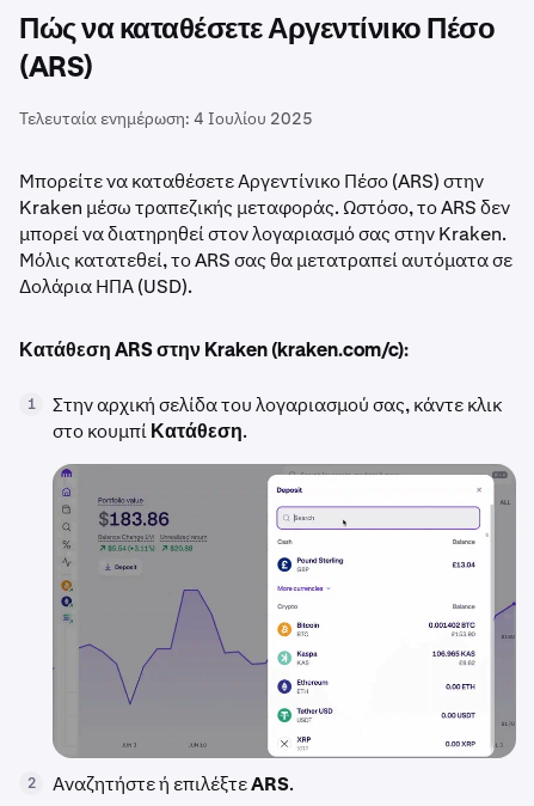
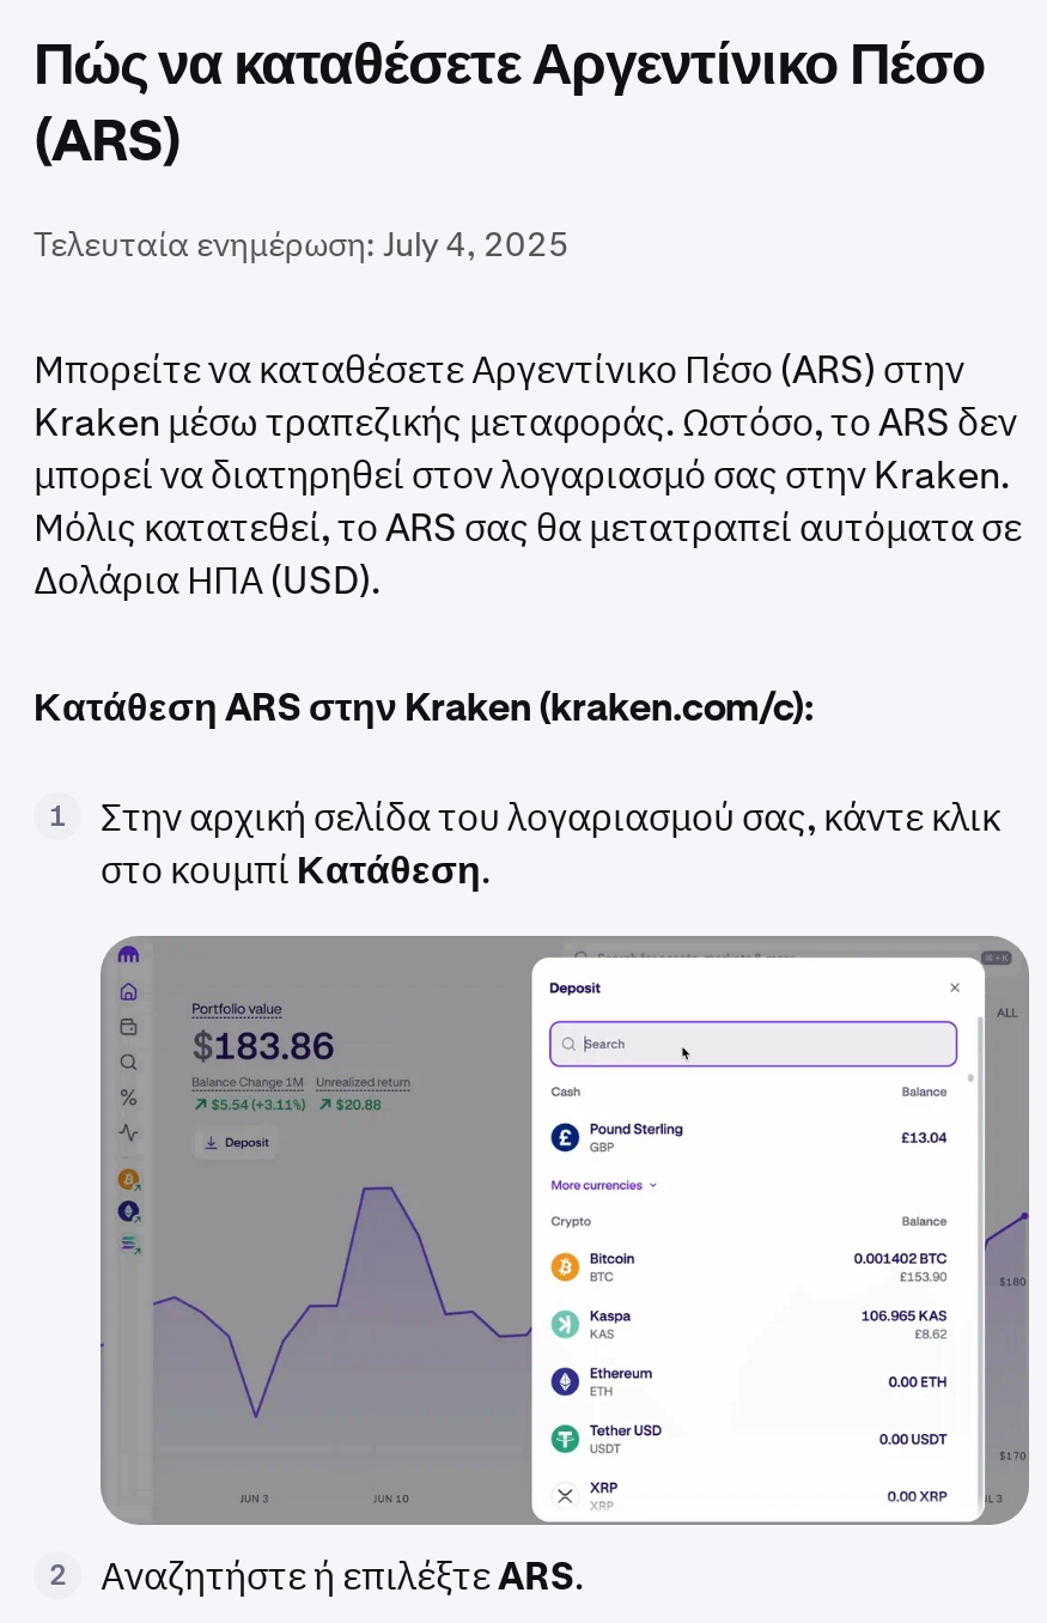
- Τελευταία ενημέρωση: 4 Ιουλίου 2025
+ Τελευταία ενημέρωση: July 4, 2025
